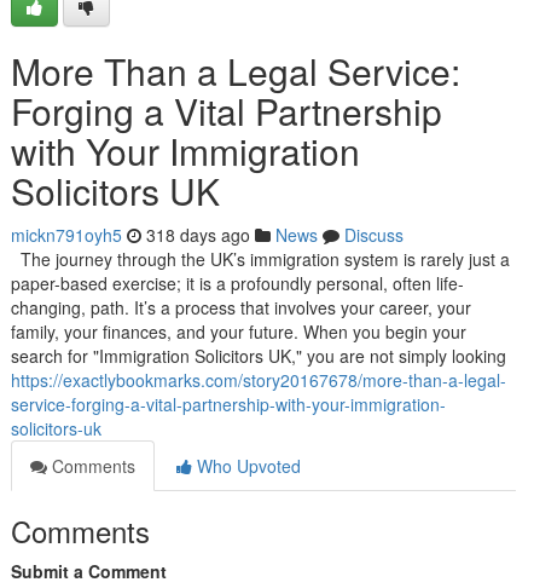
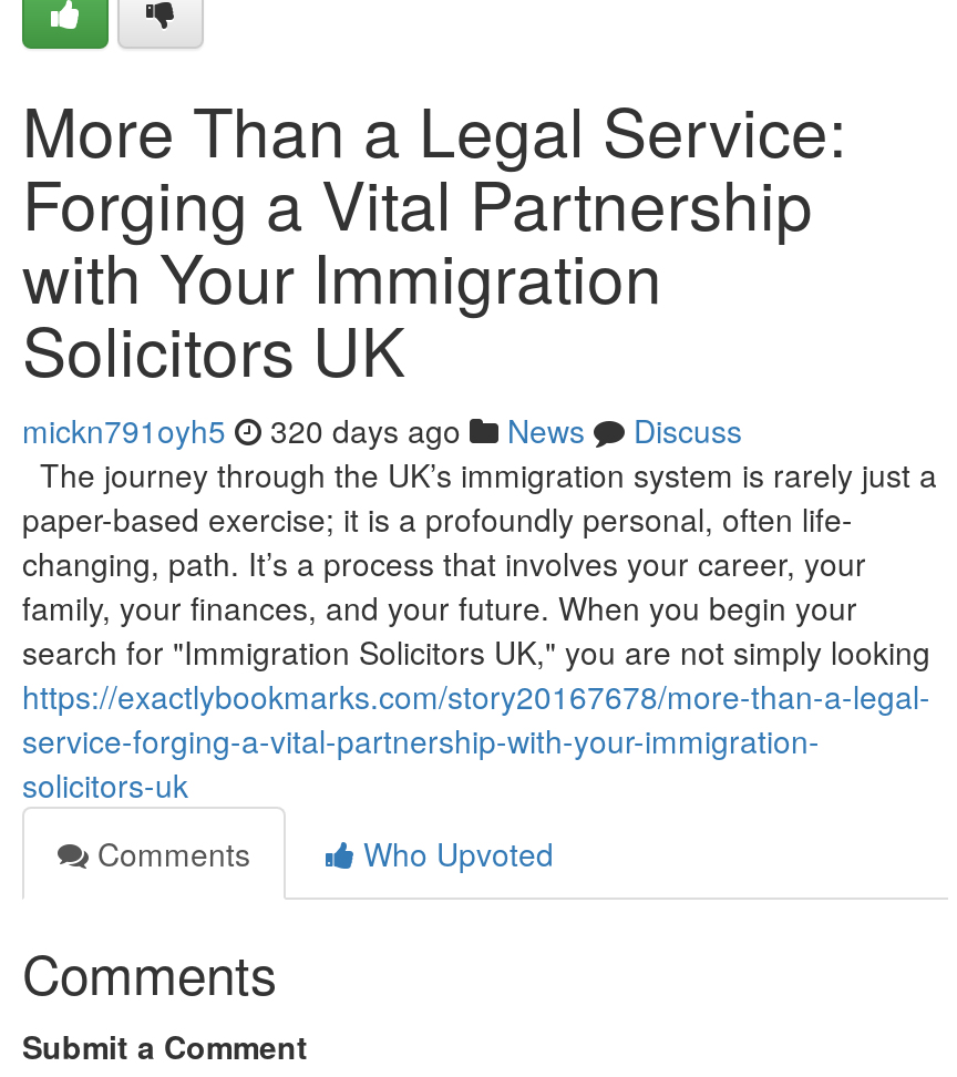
- mickn791oyh5 318 days ago News Discuss
+ mickn791oyh5 320 days ago News Discuss
